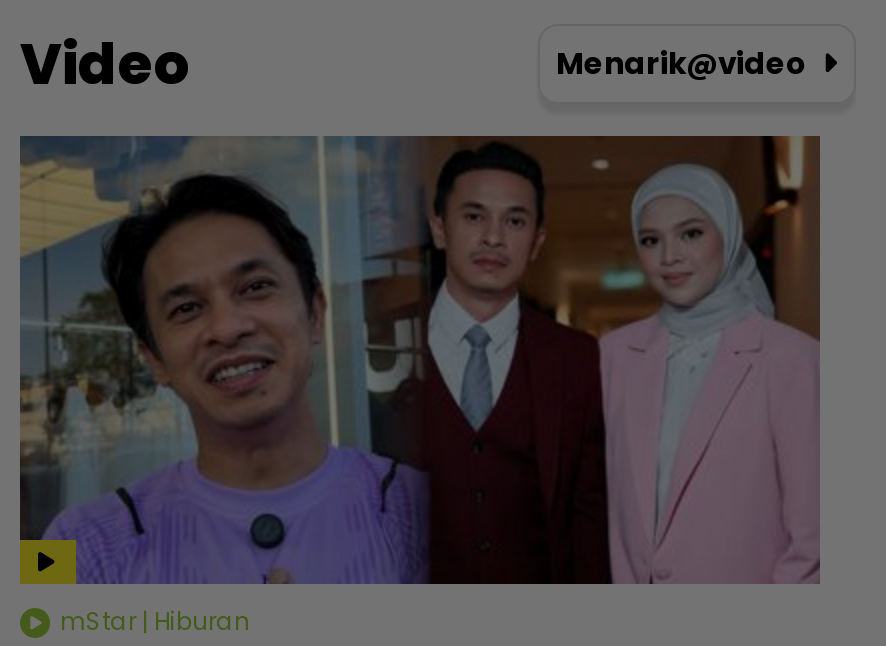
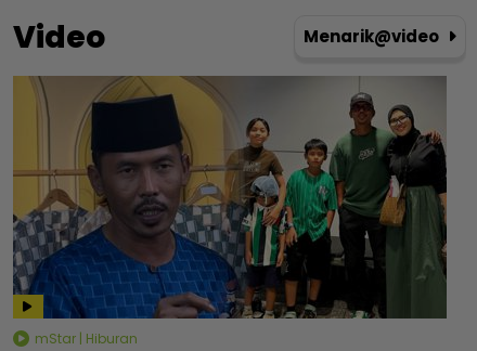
- [image]
+ [image]
